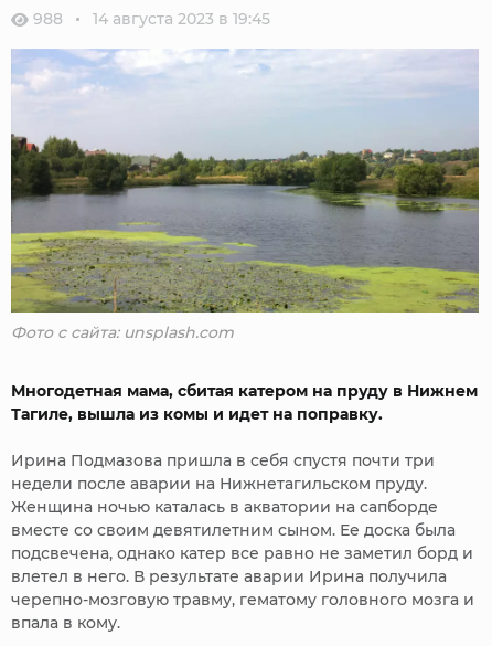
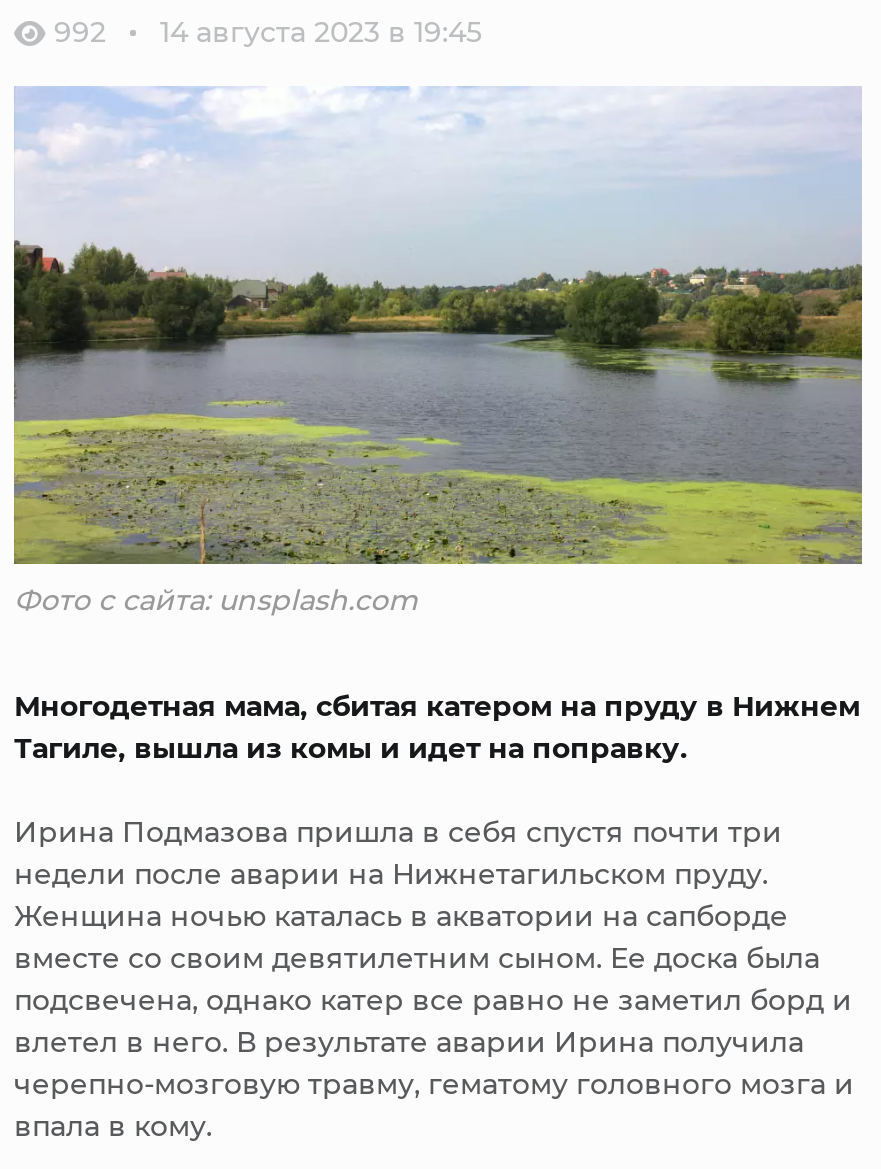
- 988 14 августа 2023 в 19:45
+ 992 14 августа 2023 в 19:45
